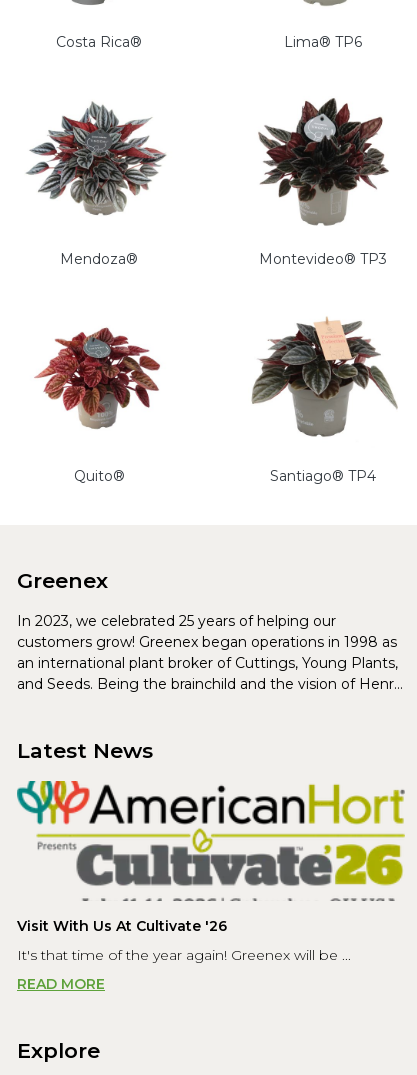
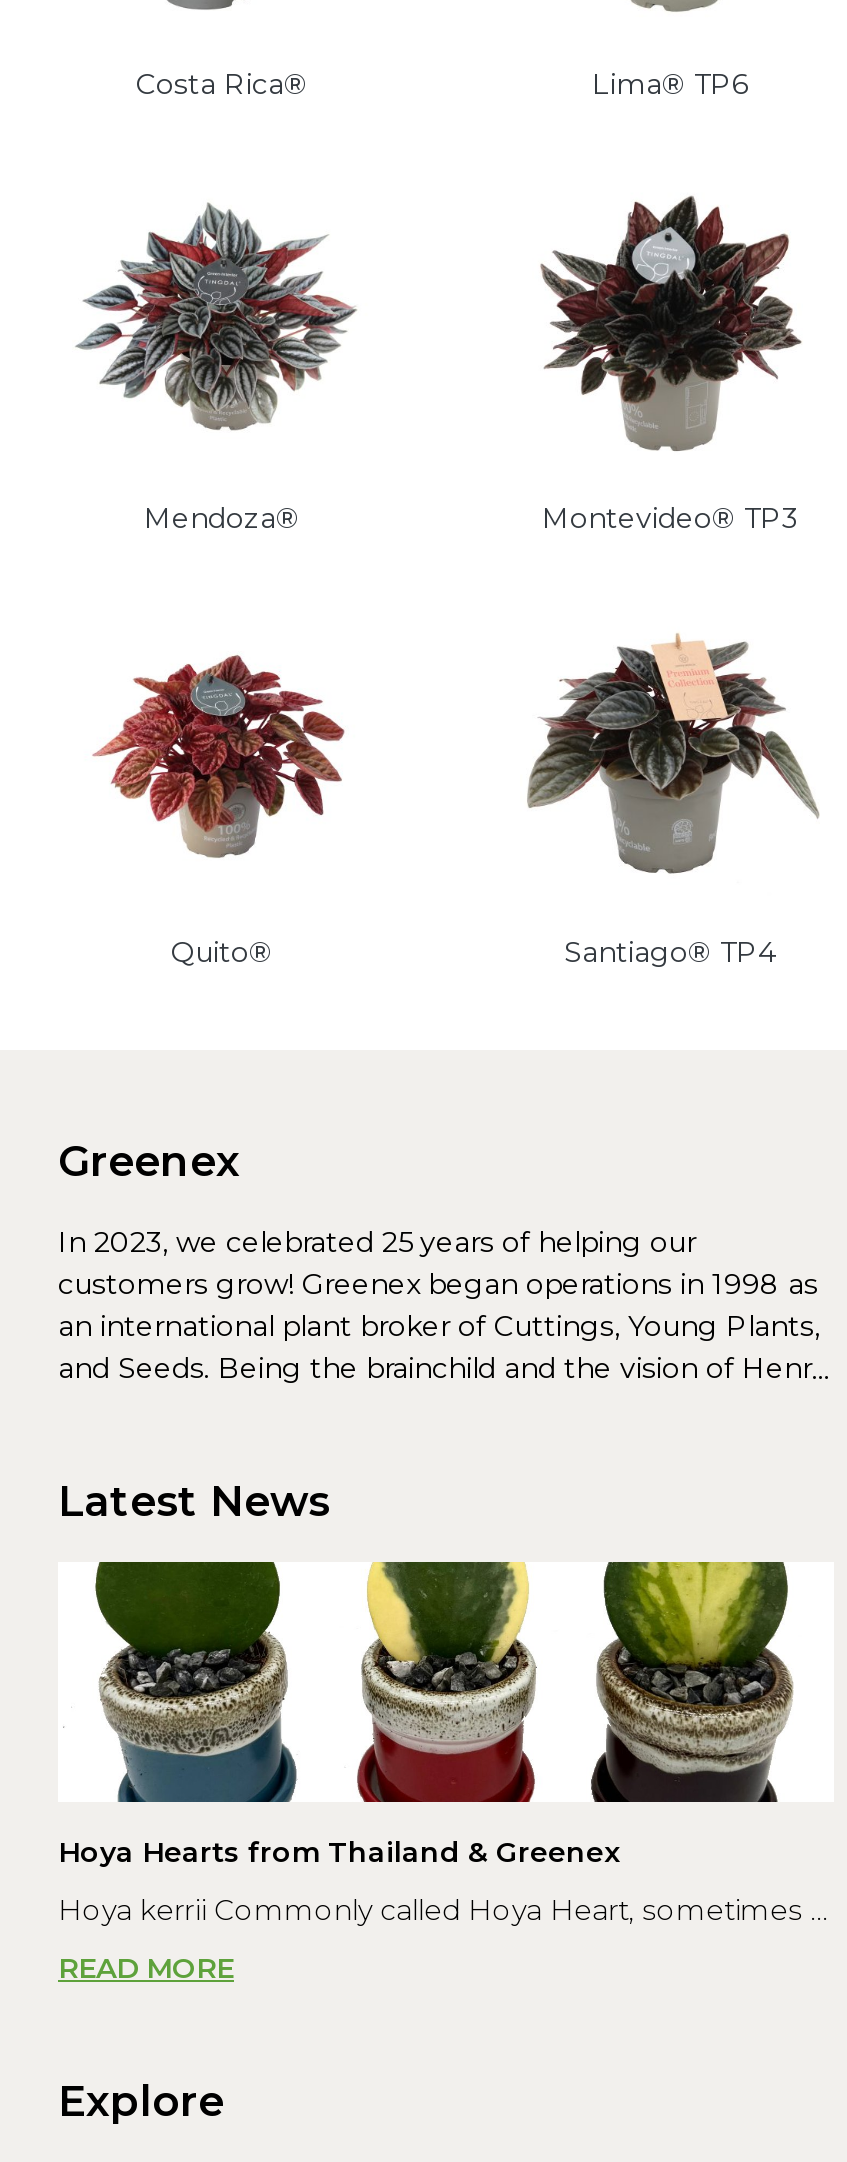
- [image]
- Visit With Us At Cultivate '26
+ [image]
+ Hoya Hearts from Thailand & Greenex

- It's that time of the year again! Greenex will be ...
+ Hoya kerrii Commonly called Hoya Heart, sometimes ...
